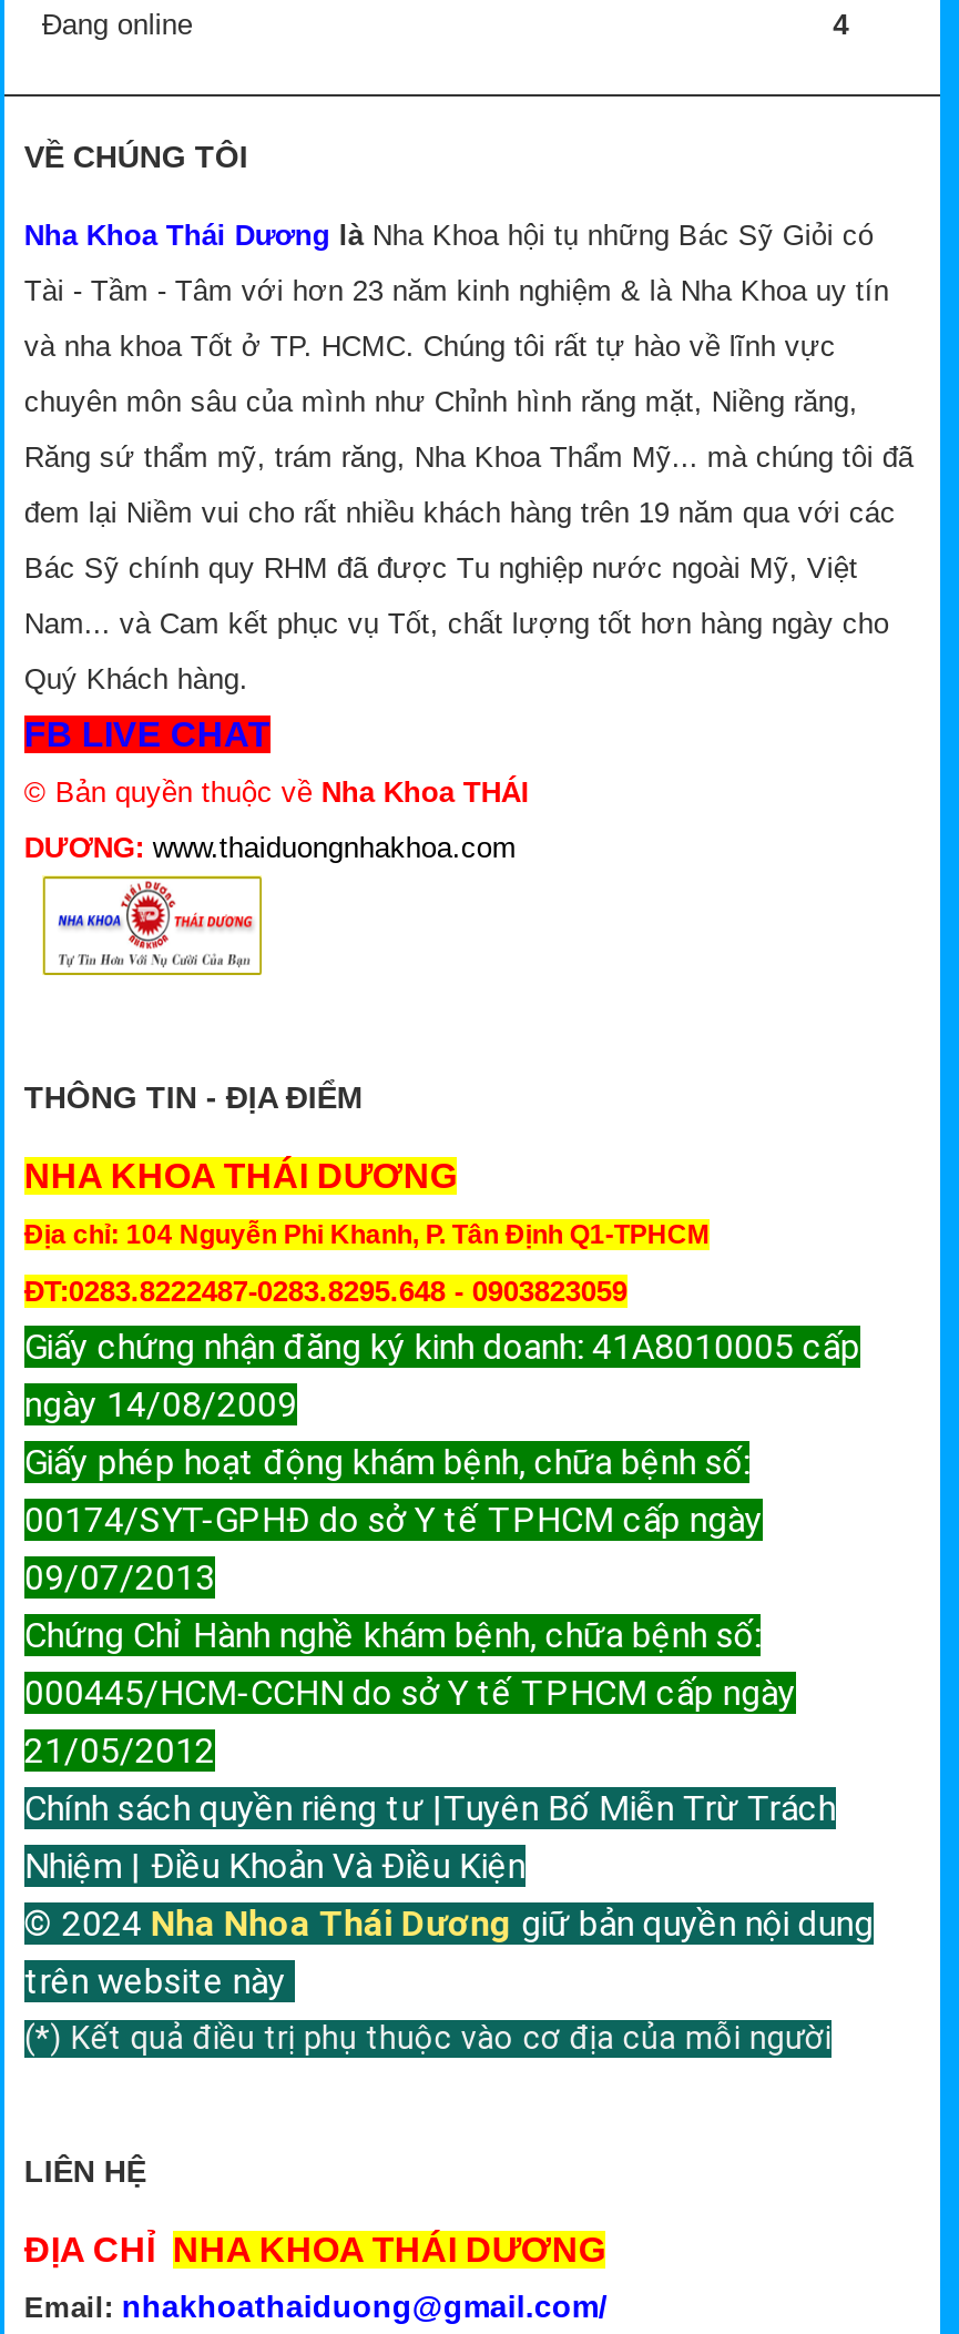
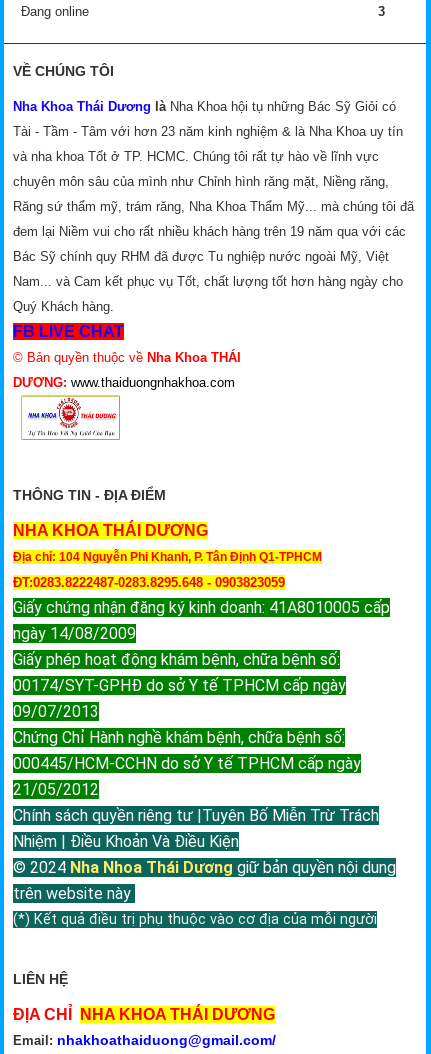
- 4
+ 3
